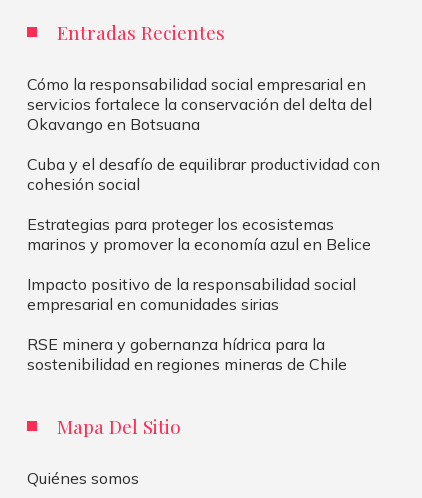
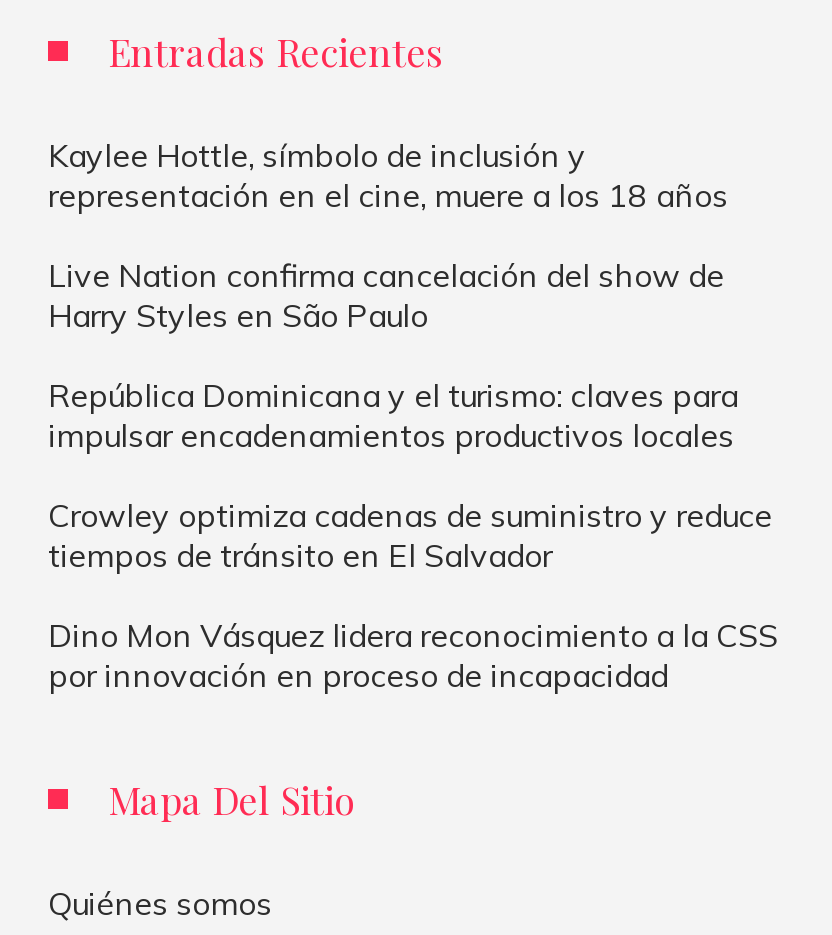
- Cómo la responsabilidad social empresarial en
- servicios fortalece la conservación del delta del
- Okavango en Botsuana
+ Kaylee Hottle, símbolo de inclusión y
+ representación en el cine, muere a los 18 años

- Cuba y el desafío de equilibrar productividad con
- cohesión social
+ Live Nation confirma cancelación del show de
+ Harry Styles en São Paulo

- Estrategias para proteger los ecosistemas
- marinos y promover la economía azul en Belice
+ República Dominicana y el turismo: claves para
+ impulsar encadenamientos productivos locales

- Impacto positivo de la responsabilidad social
- empresarial en comunidades sirias
+ Crowley optimiza cadenas de suministro y reduce
+ tiempos de tránsito en El Salvador

- RSE minera y gobernanza hídrica para la
- sostenibilidad en regiones mineras de Chile
+ Dino Mon Vásquez lidera reconocimiento a la CSS
+ por innovación en proceso de incapacidad
